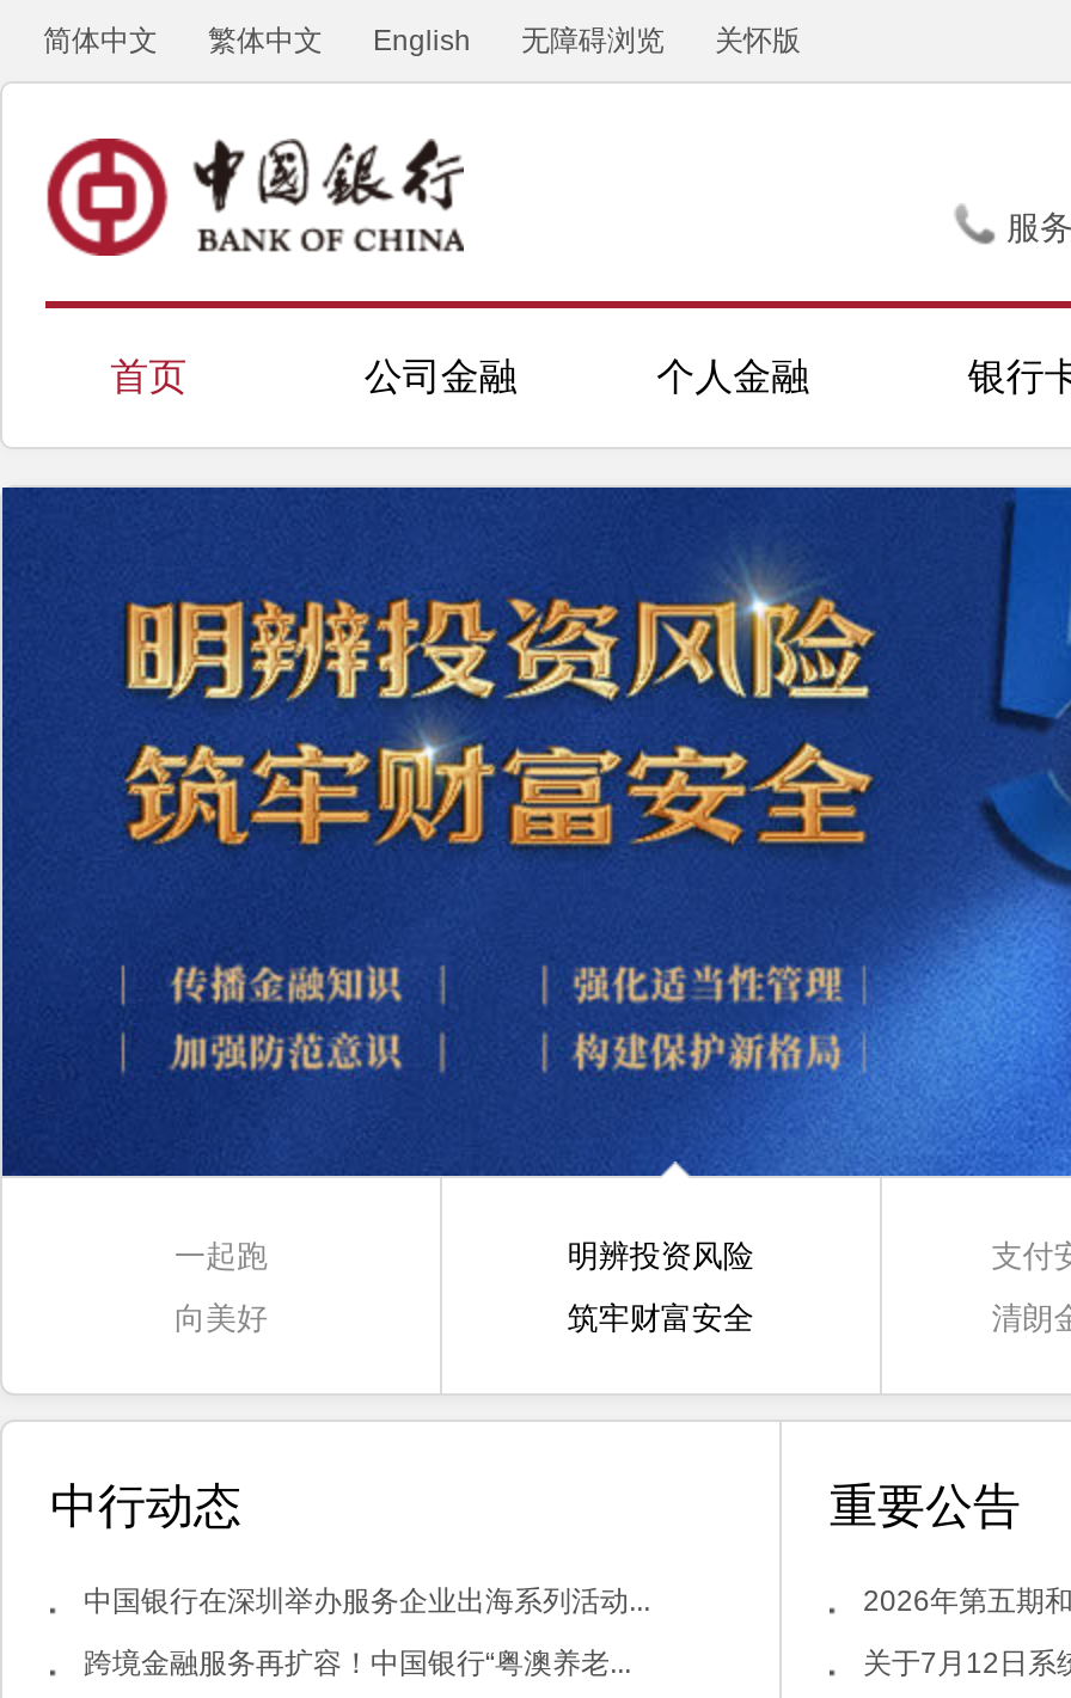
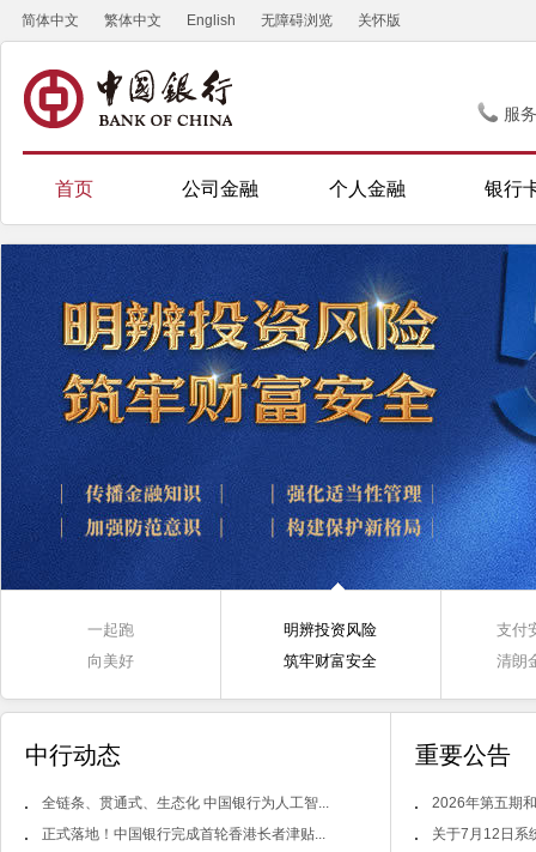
- 中国银行在深圳举办服务企业出海系列活动...
+ 全链条、贯通式、生态化 中国银行为人工智...

- 跨境金融服务再扩容！中国银行“粤澳养老...
+ 正式落地！中国银行完成首轮香港长者津贴...
